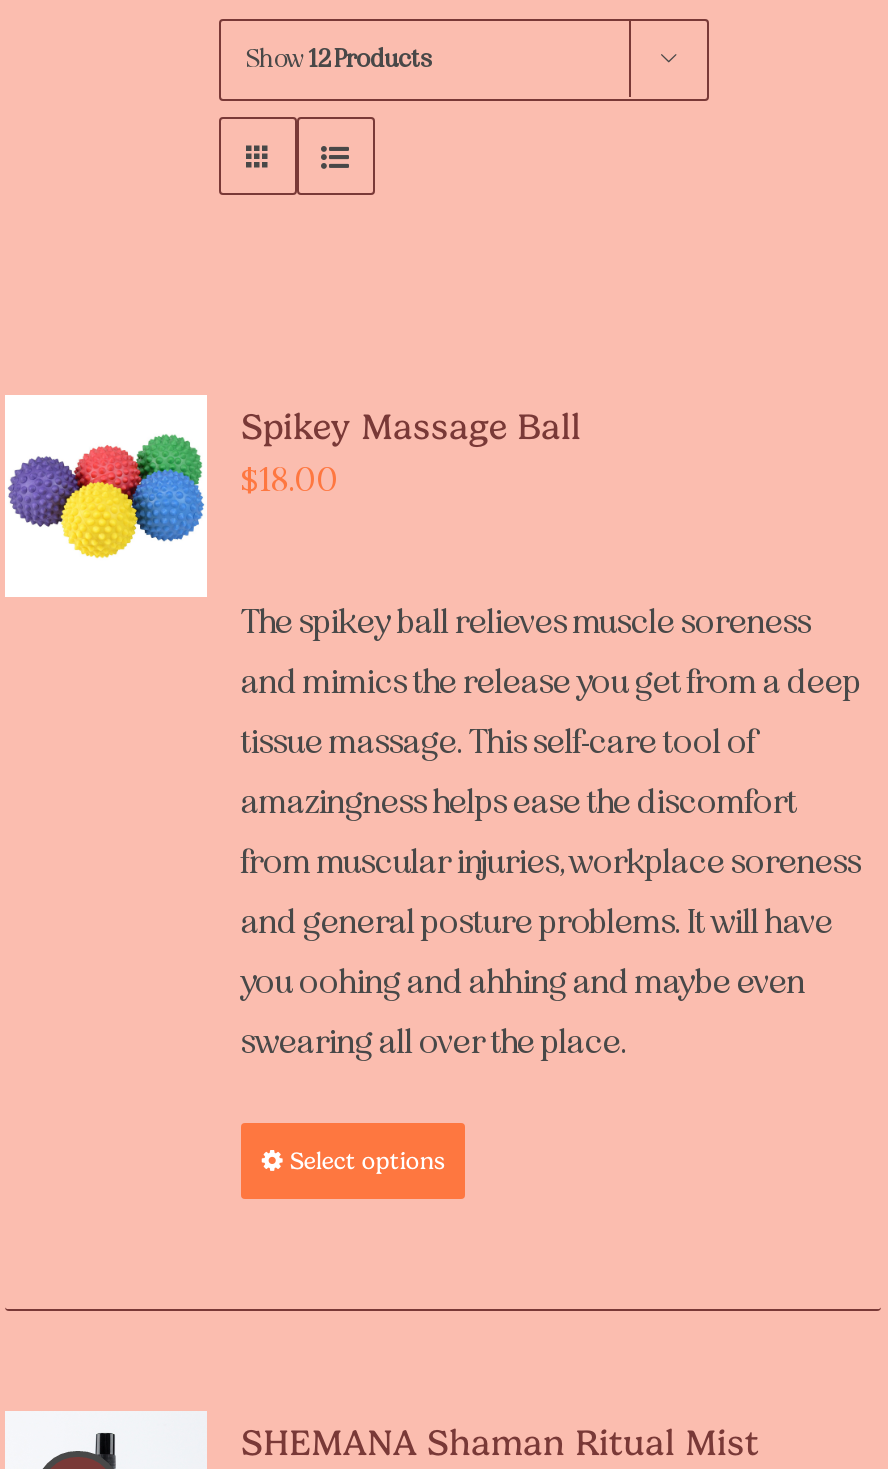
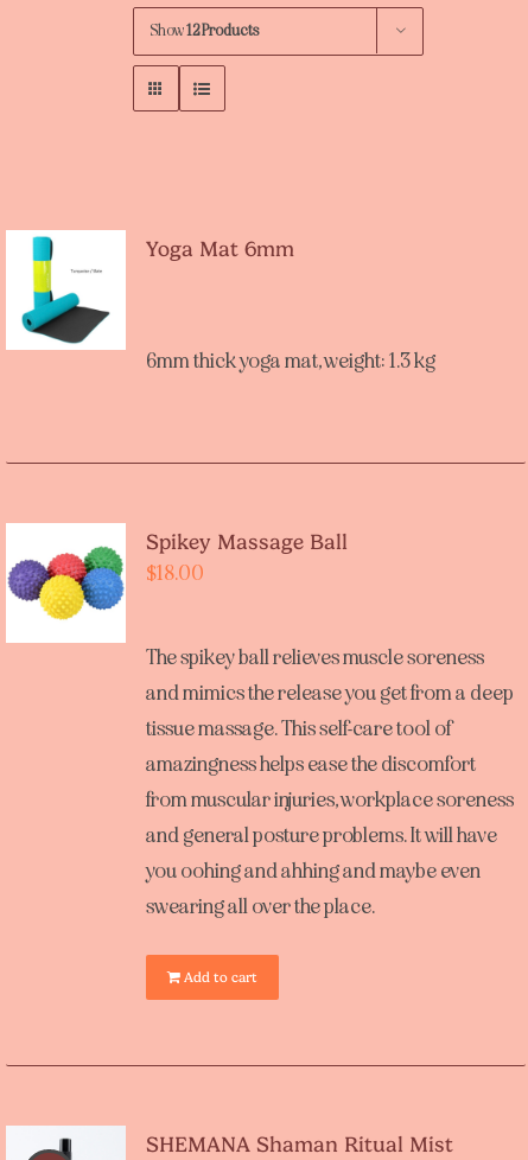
+ [image]
+ Yoga Mat 6mm

+ 6mm thick yoga mat, weight: 1.3 kg

- Select options
+ Add to cart
